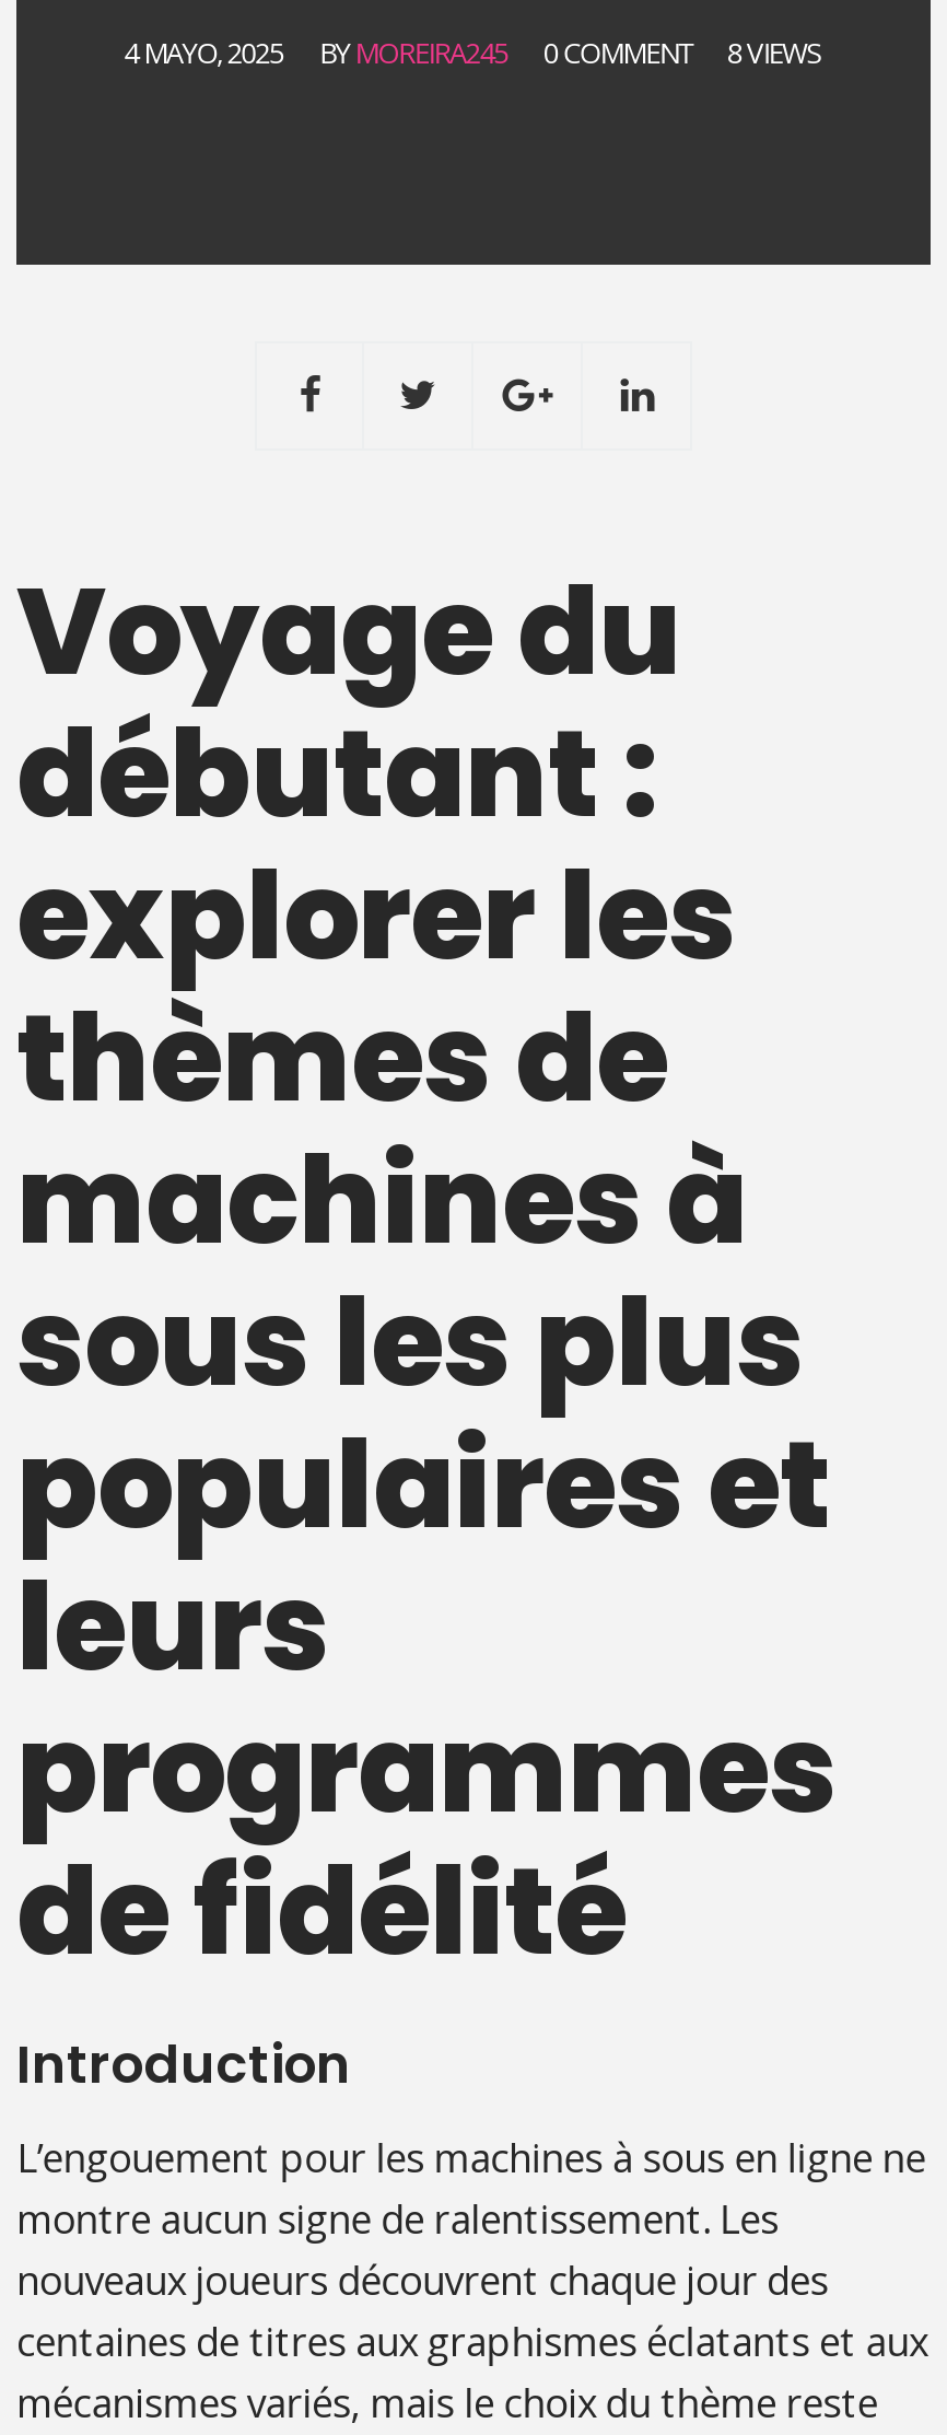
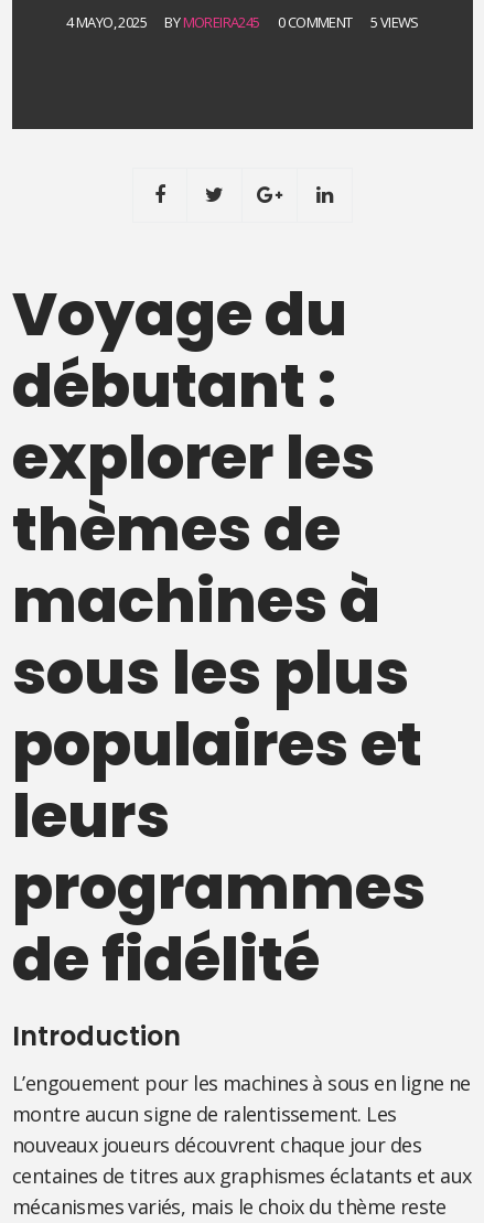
- 4 MAYO, 2025 BY MOREIRA245 0 COMMENT 8 VIEWS
+ 4 MAYO, 2025 BY MOREIRA245 0 COMMENT 5 VIEWS
